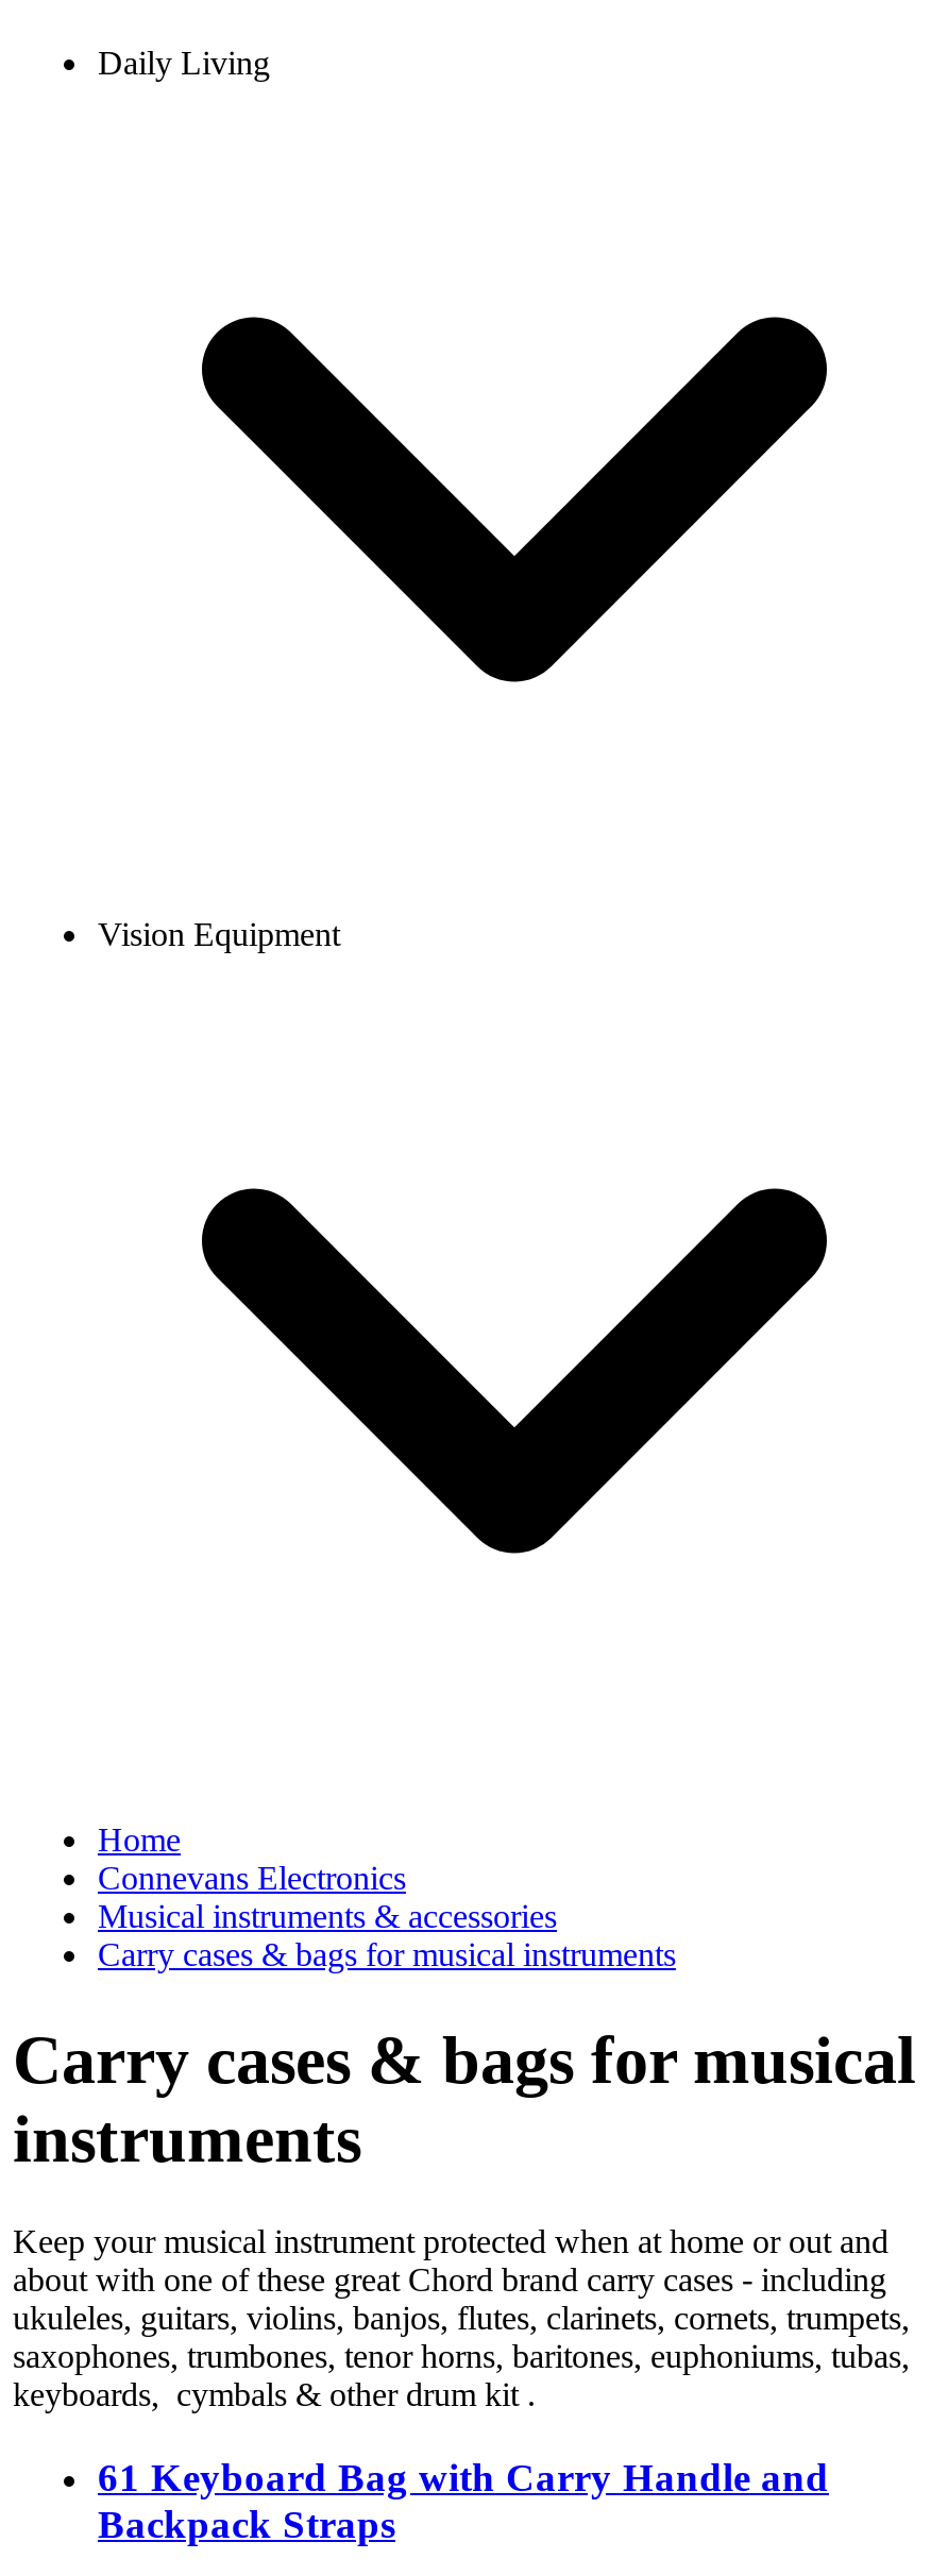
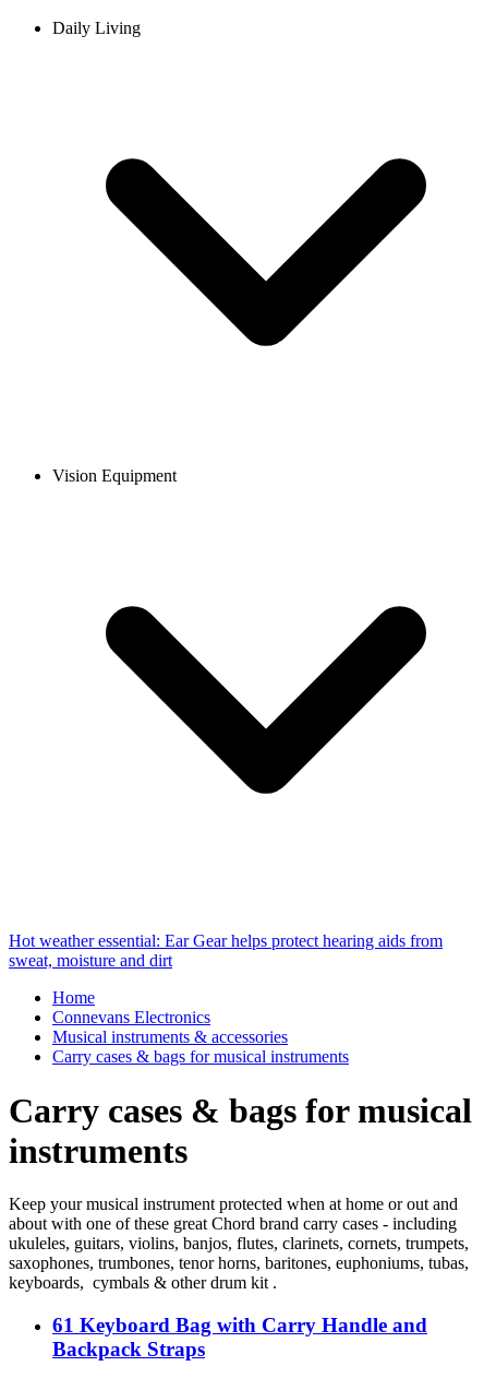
+ Hot weather essential: Ear Gear helps protect hearing aids from
+ sweat, moisture and dirt
